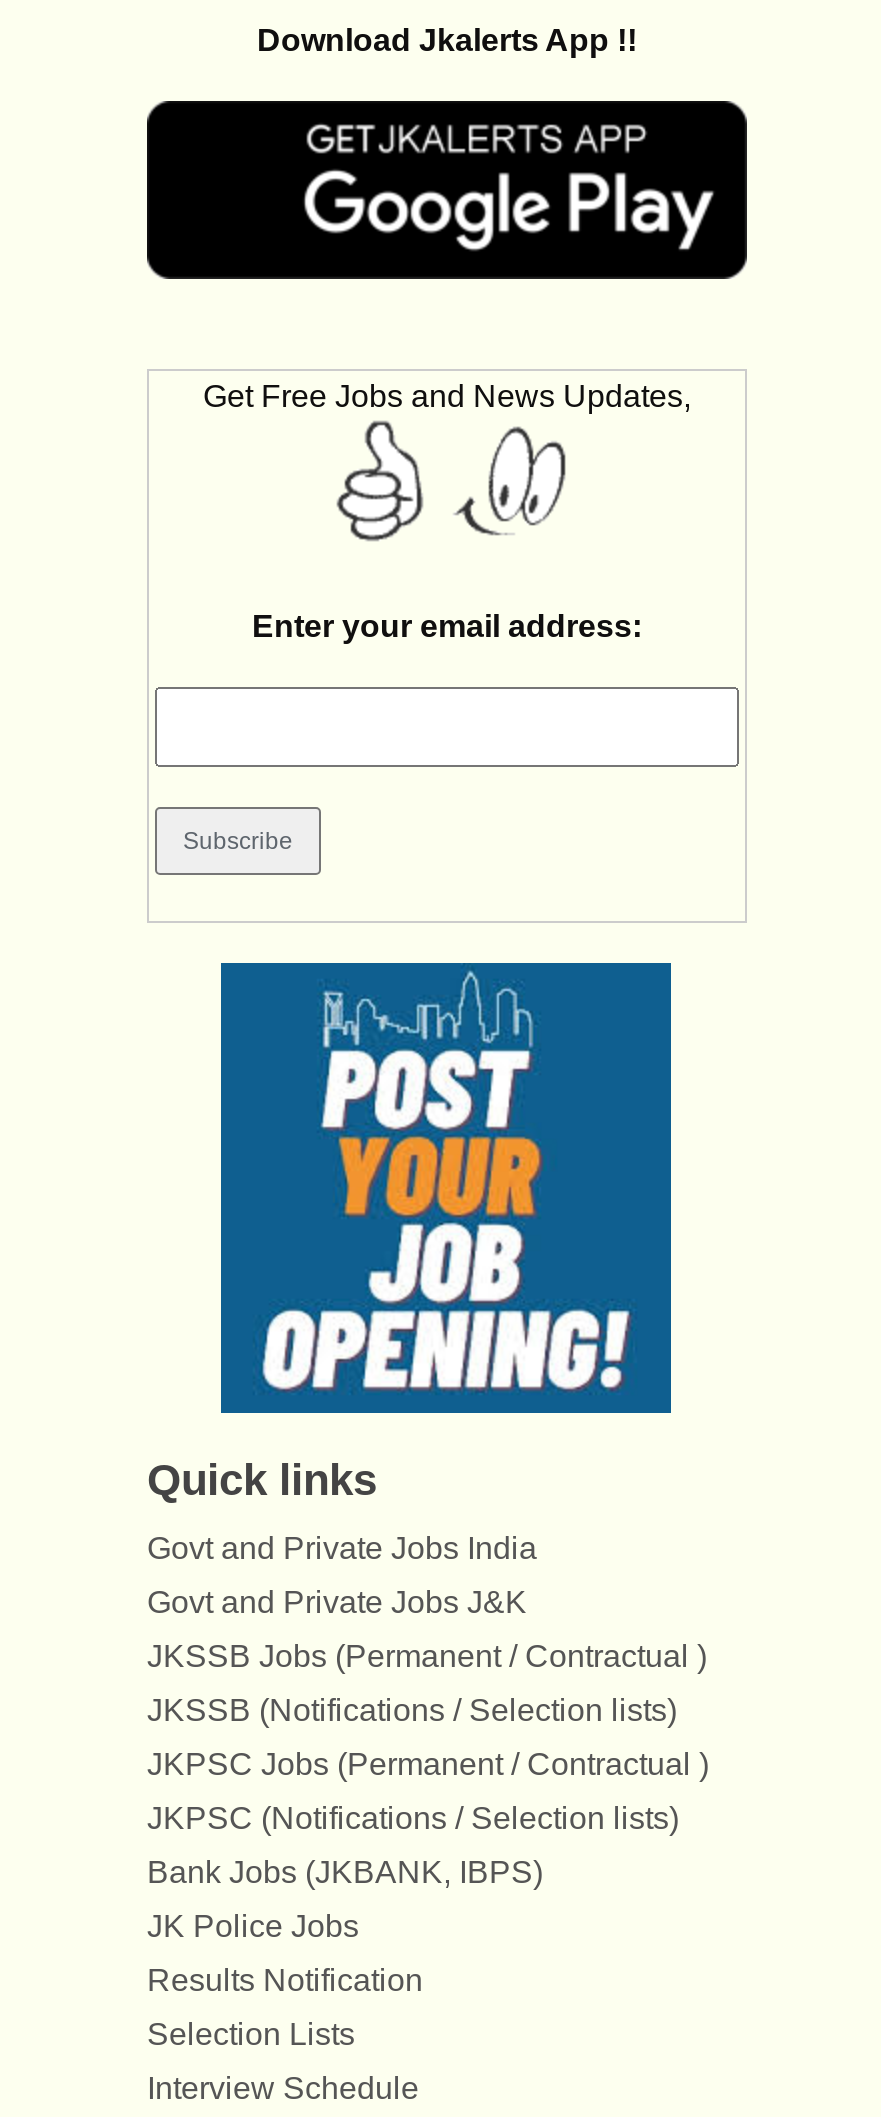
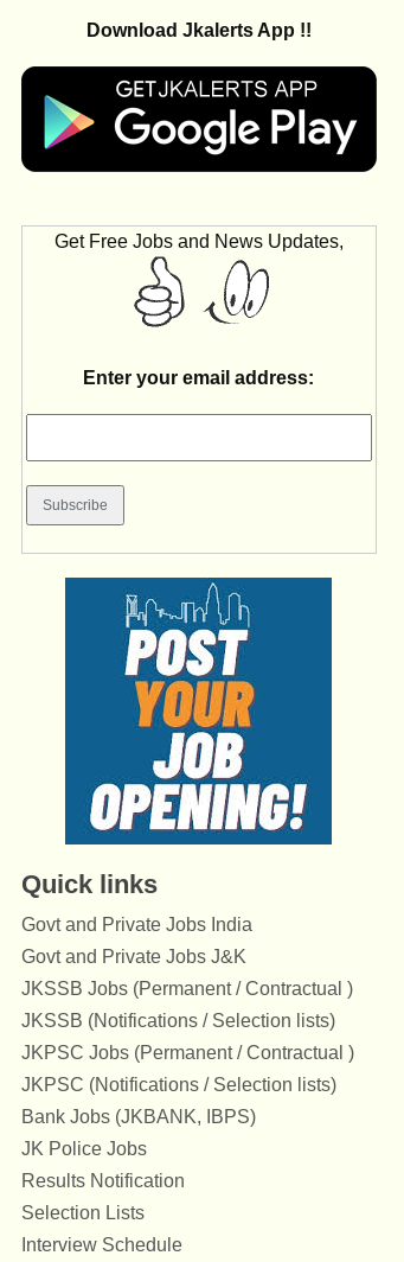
+ [image]
